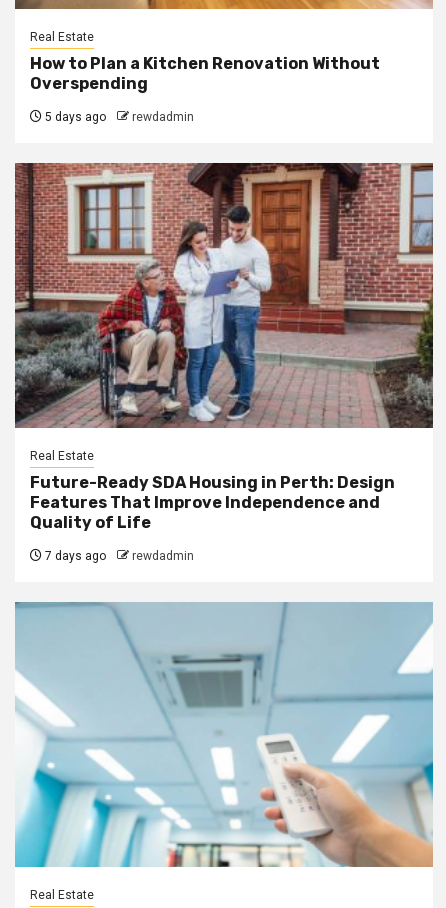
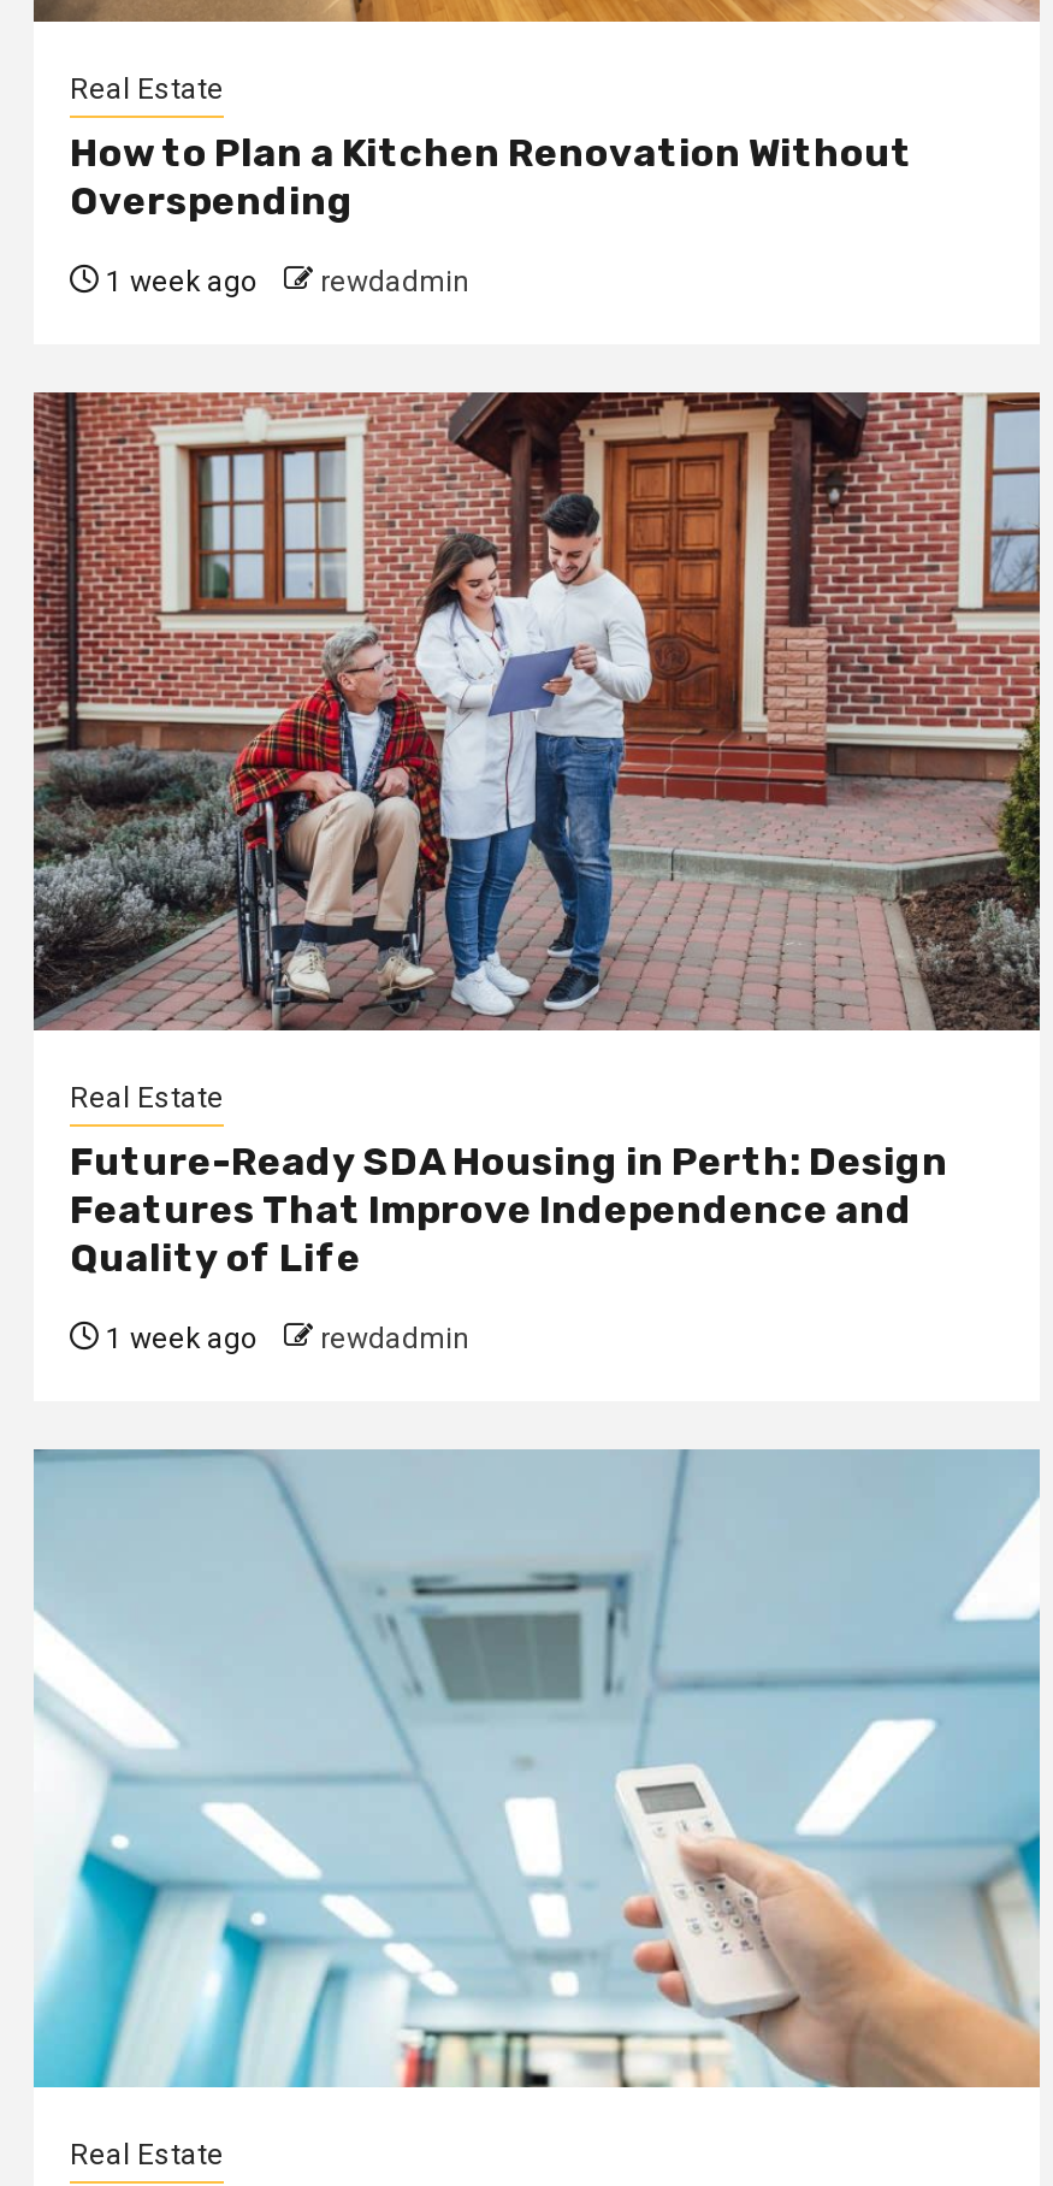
- 5 days ago rewdadmin
+ 1 week ago rewdadmin

- 7 days ago rewdadmin
+ 1 week ago rewdadmin
